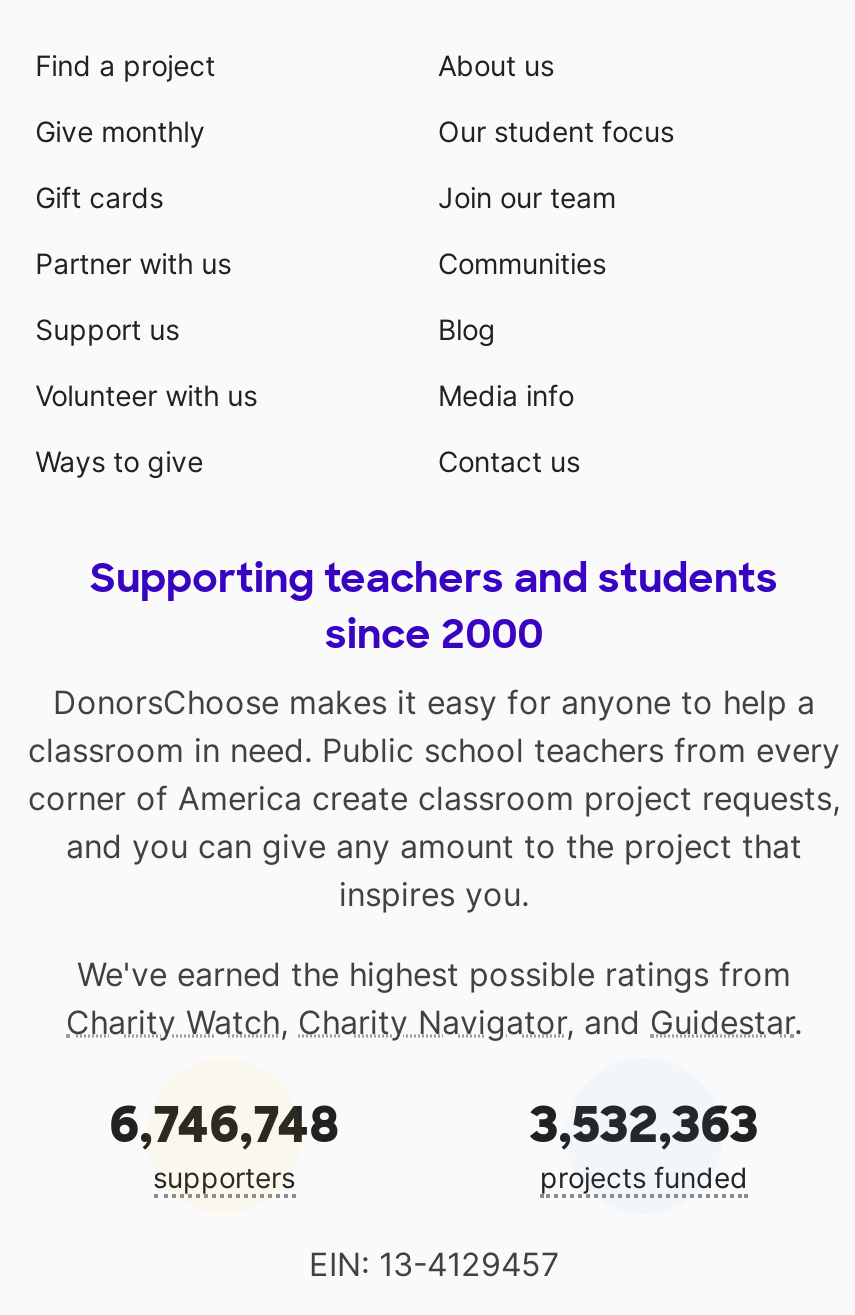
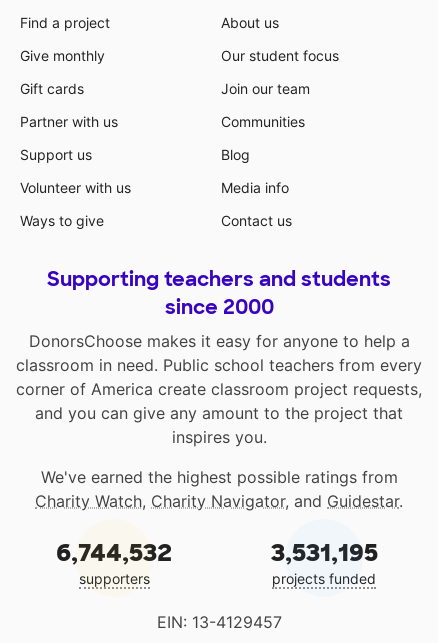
- 6,746,748
+ 6,744,532

- 3,532,363
+ 3,531,195
